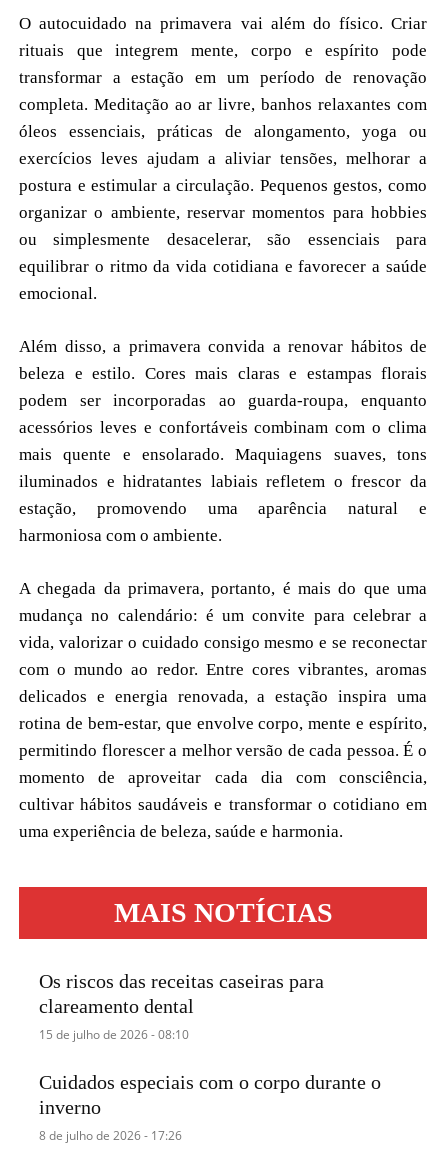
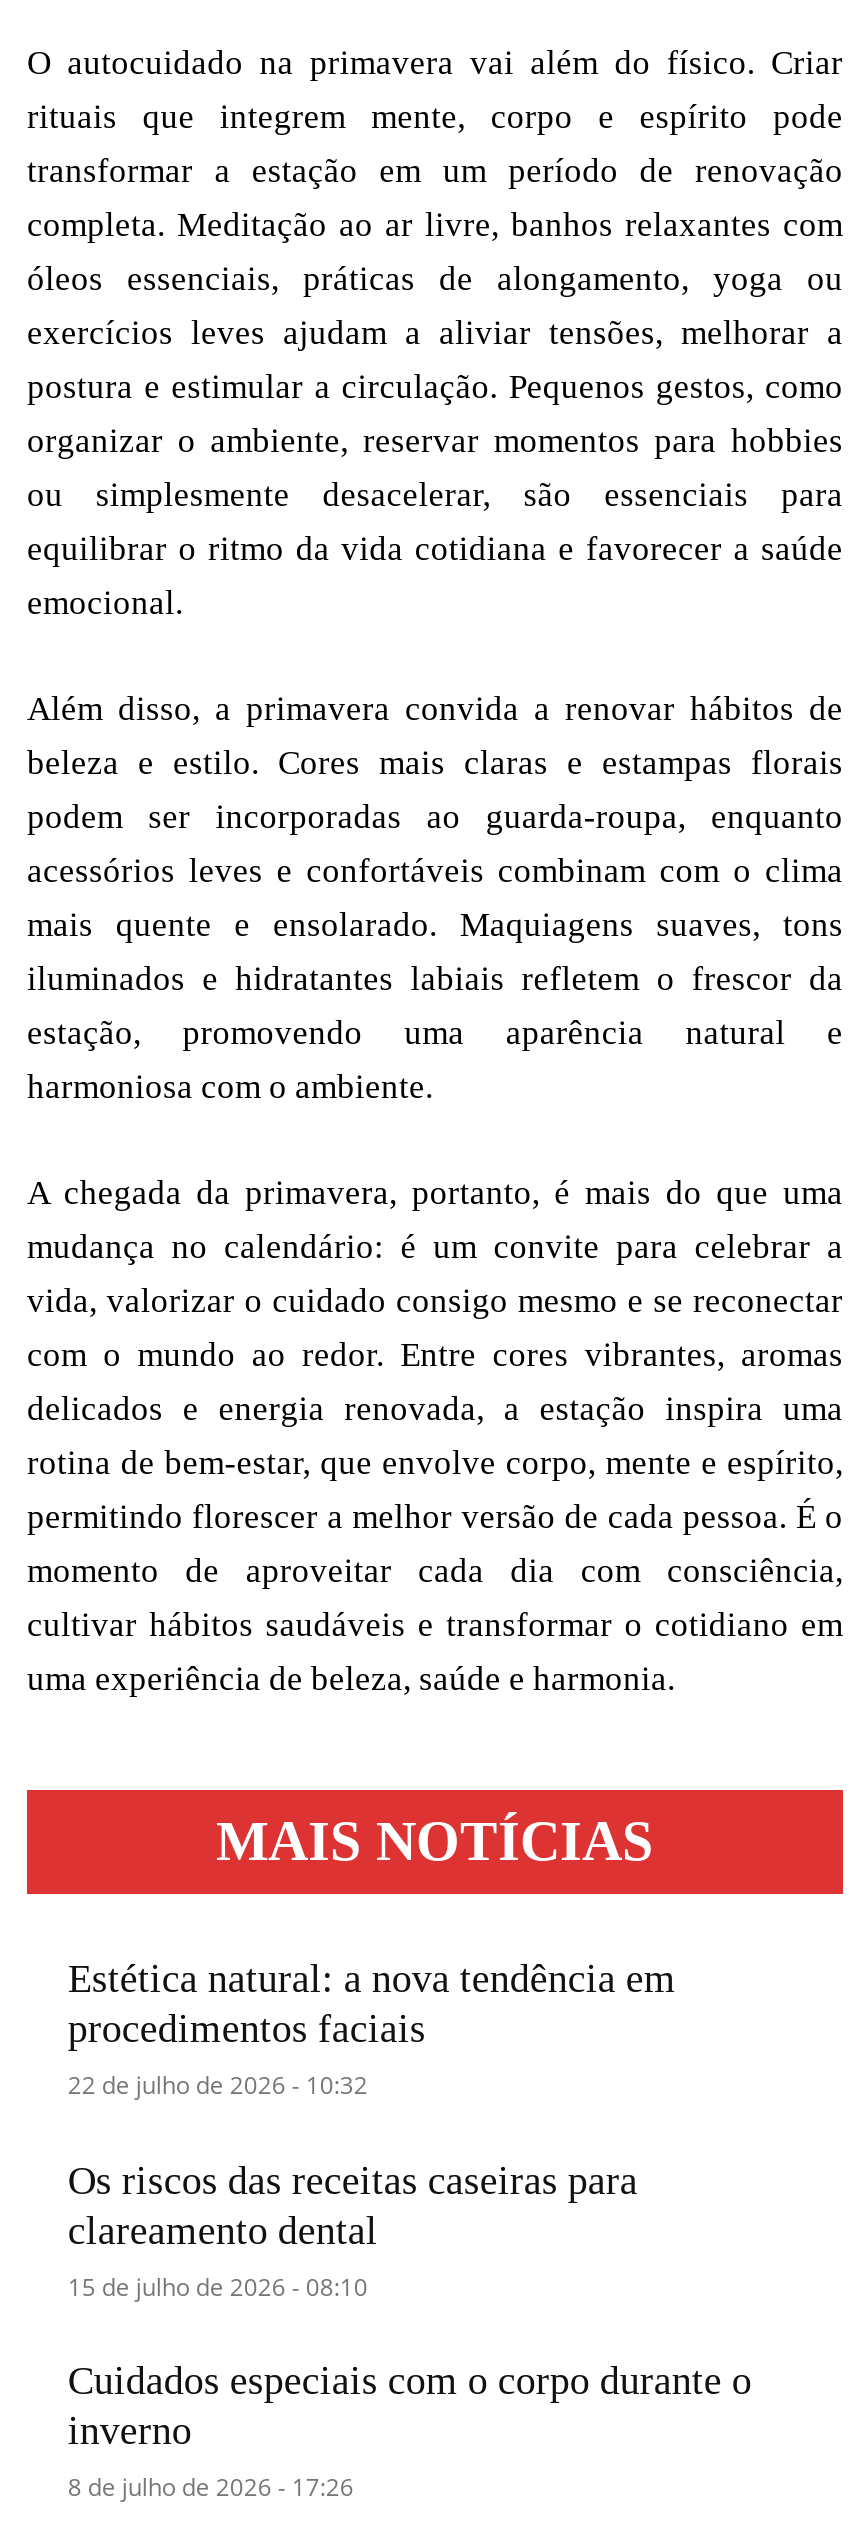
+ Estética natural: a nova tendência em
+ procedimentos faciais
+ 22 de julho de 2026 - 10:32
